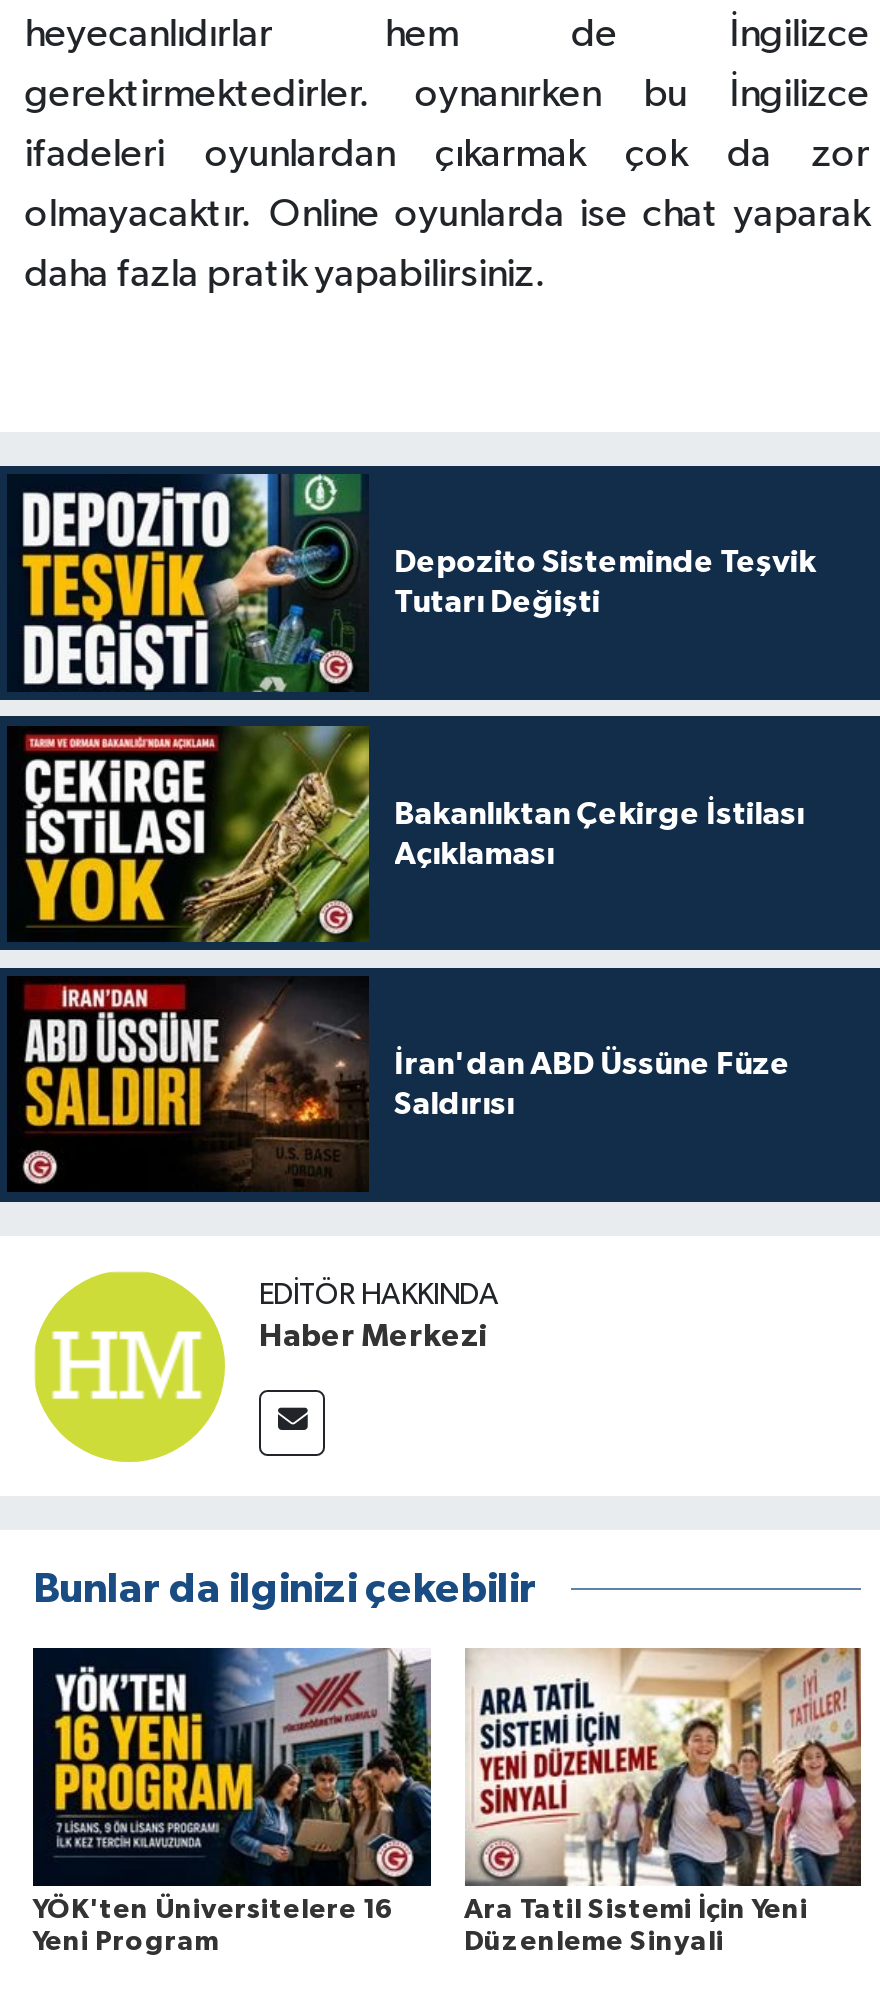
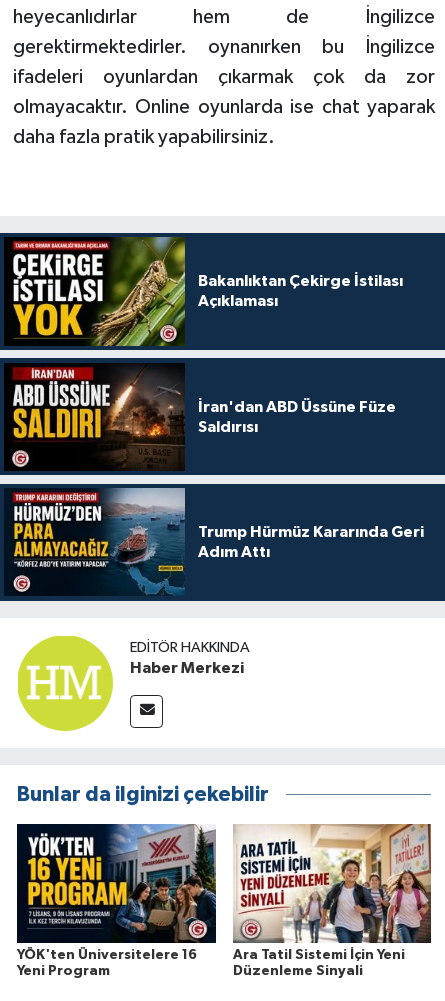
- [image]
- Depozito Sisteminde Teşvik
- Tutarı Değişti

moved up: [image] | Bakanlıktan Çekirge İstilası | Açıklaması | İran'dan ABD Üssüne Füze | Saldırısı

+ [image]
+ Trump Hürmüz Kararında Geri
+ Adım Attı
